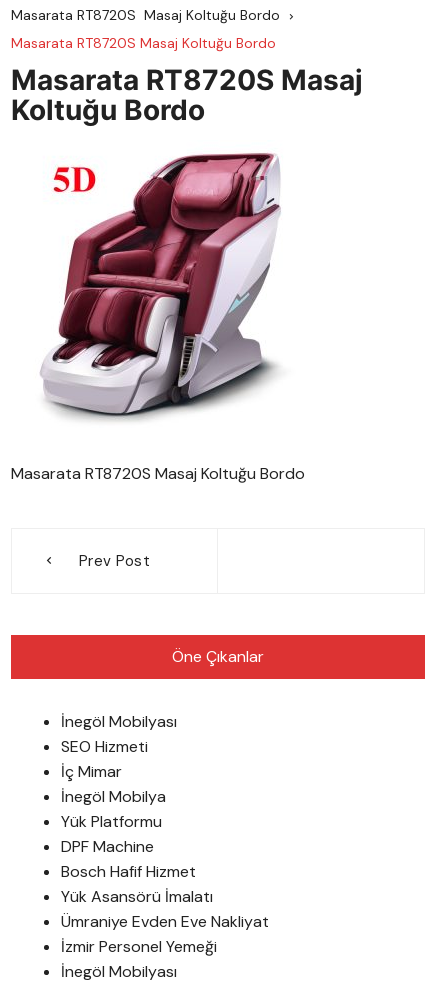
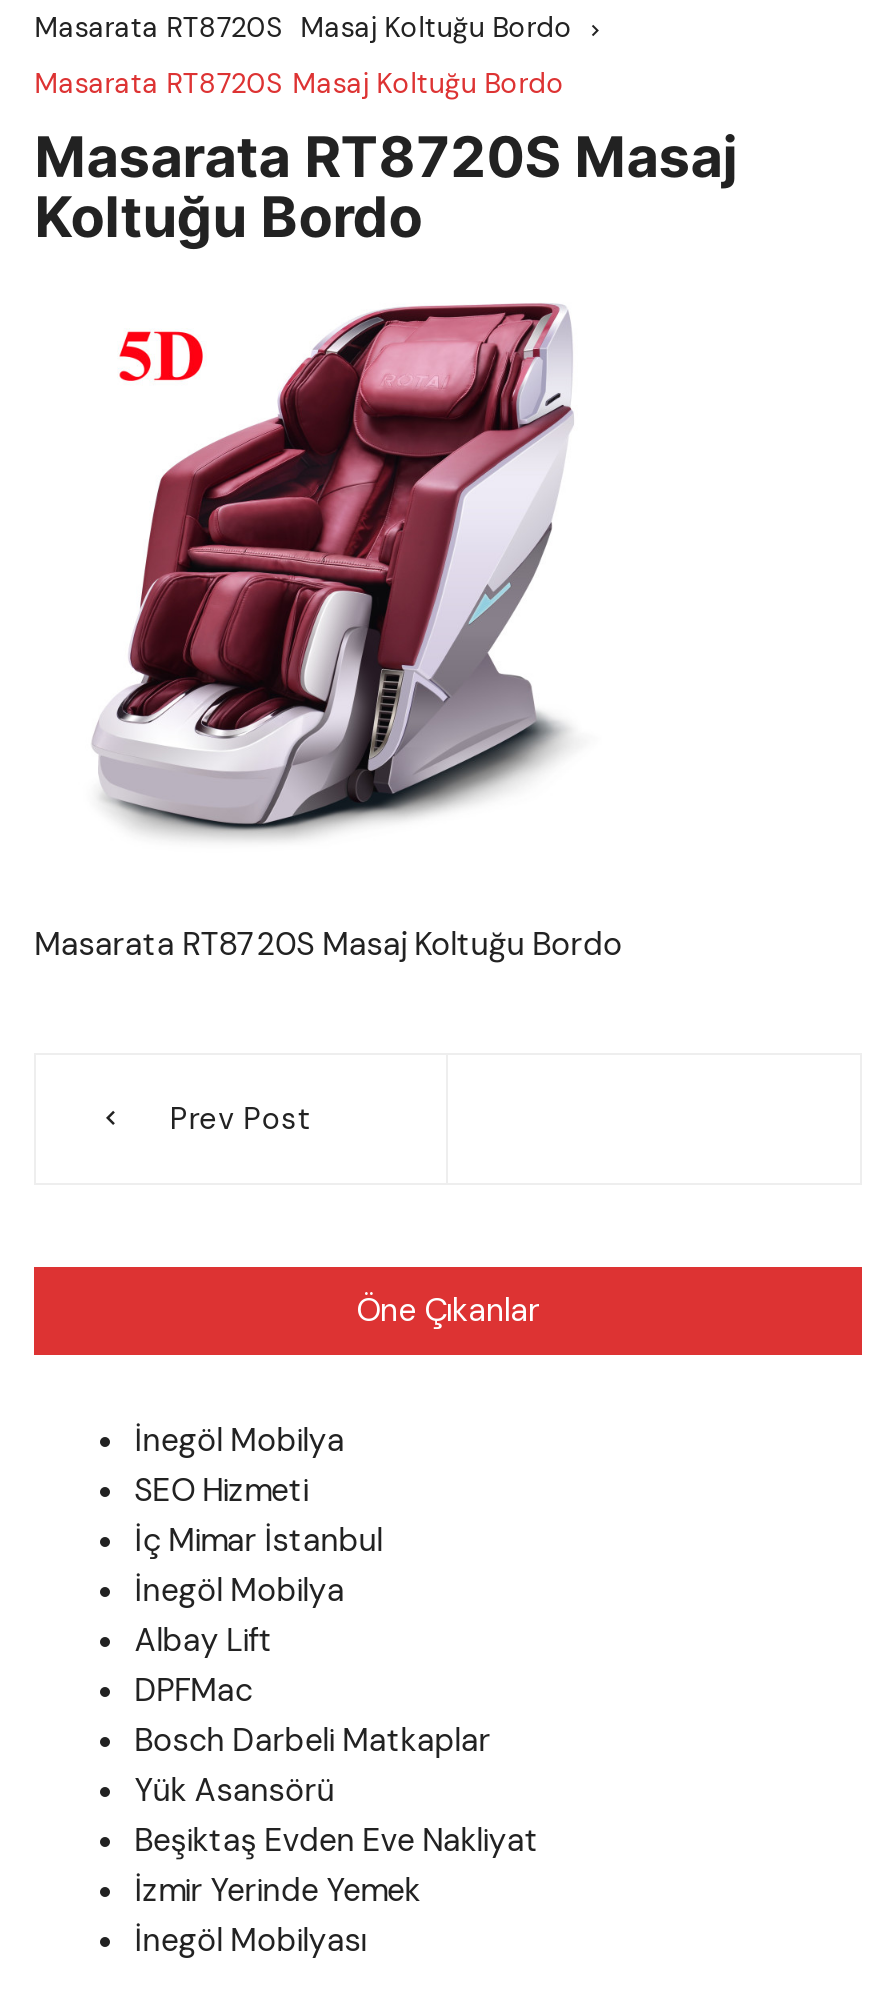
- İnegöl Mobilyası
+ İnegöl Mobilya

- İç Mimar
+ İç Mimar İstanbul

- Yük Platformu
- DPF Machine
- Bosch Hafif Hizmet
- Yük Asansörü İmalatı
- Ümraniye Evden Eve Nakliyat
- İzmir Personel Yemeği
+ Albay Lift
+ DPFMac
+ Bosch Darbeli Matkaplar
+ Yük Asansörü
+ Beşiktaş Evden Eve Nakliyat
+ İzmir Yerinde Yemek
